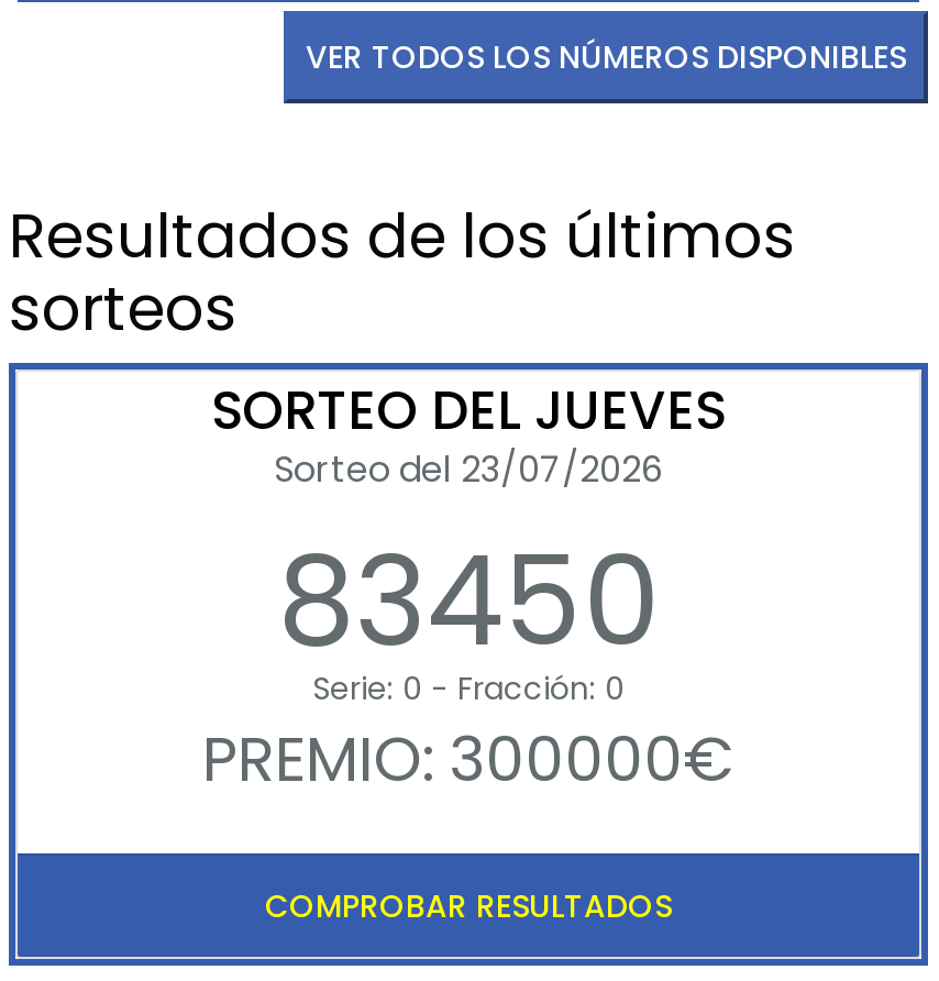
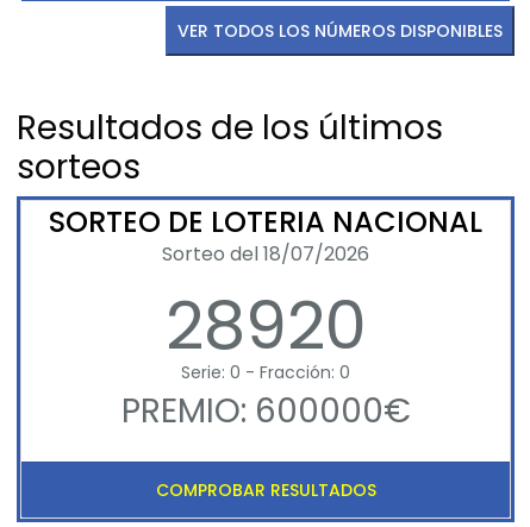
- SORTEO DEL JUEVES
- Sorteo del 23/07/2026
- 83450
+ SORTEO DE LOTERIA NACIONAL
+ Sorteo del 18/07/2026
+ 28920

- PREMIO: 300000€
+ PREMIO: 600000€
